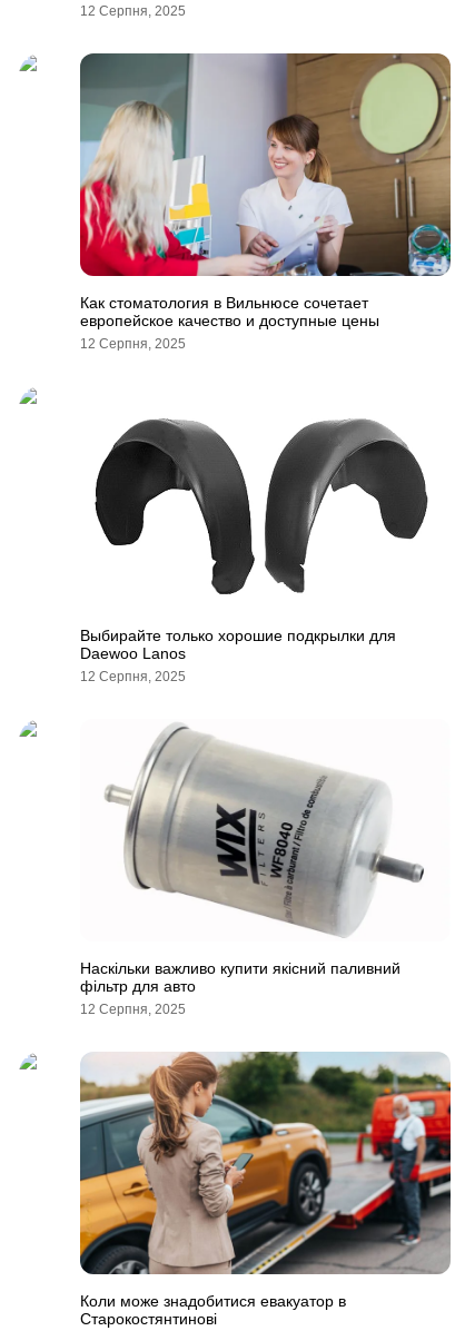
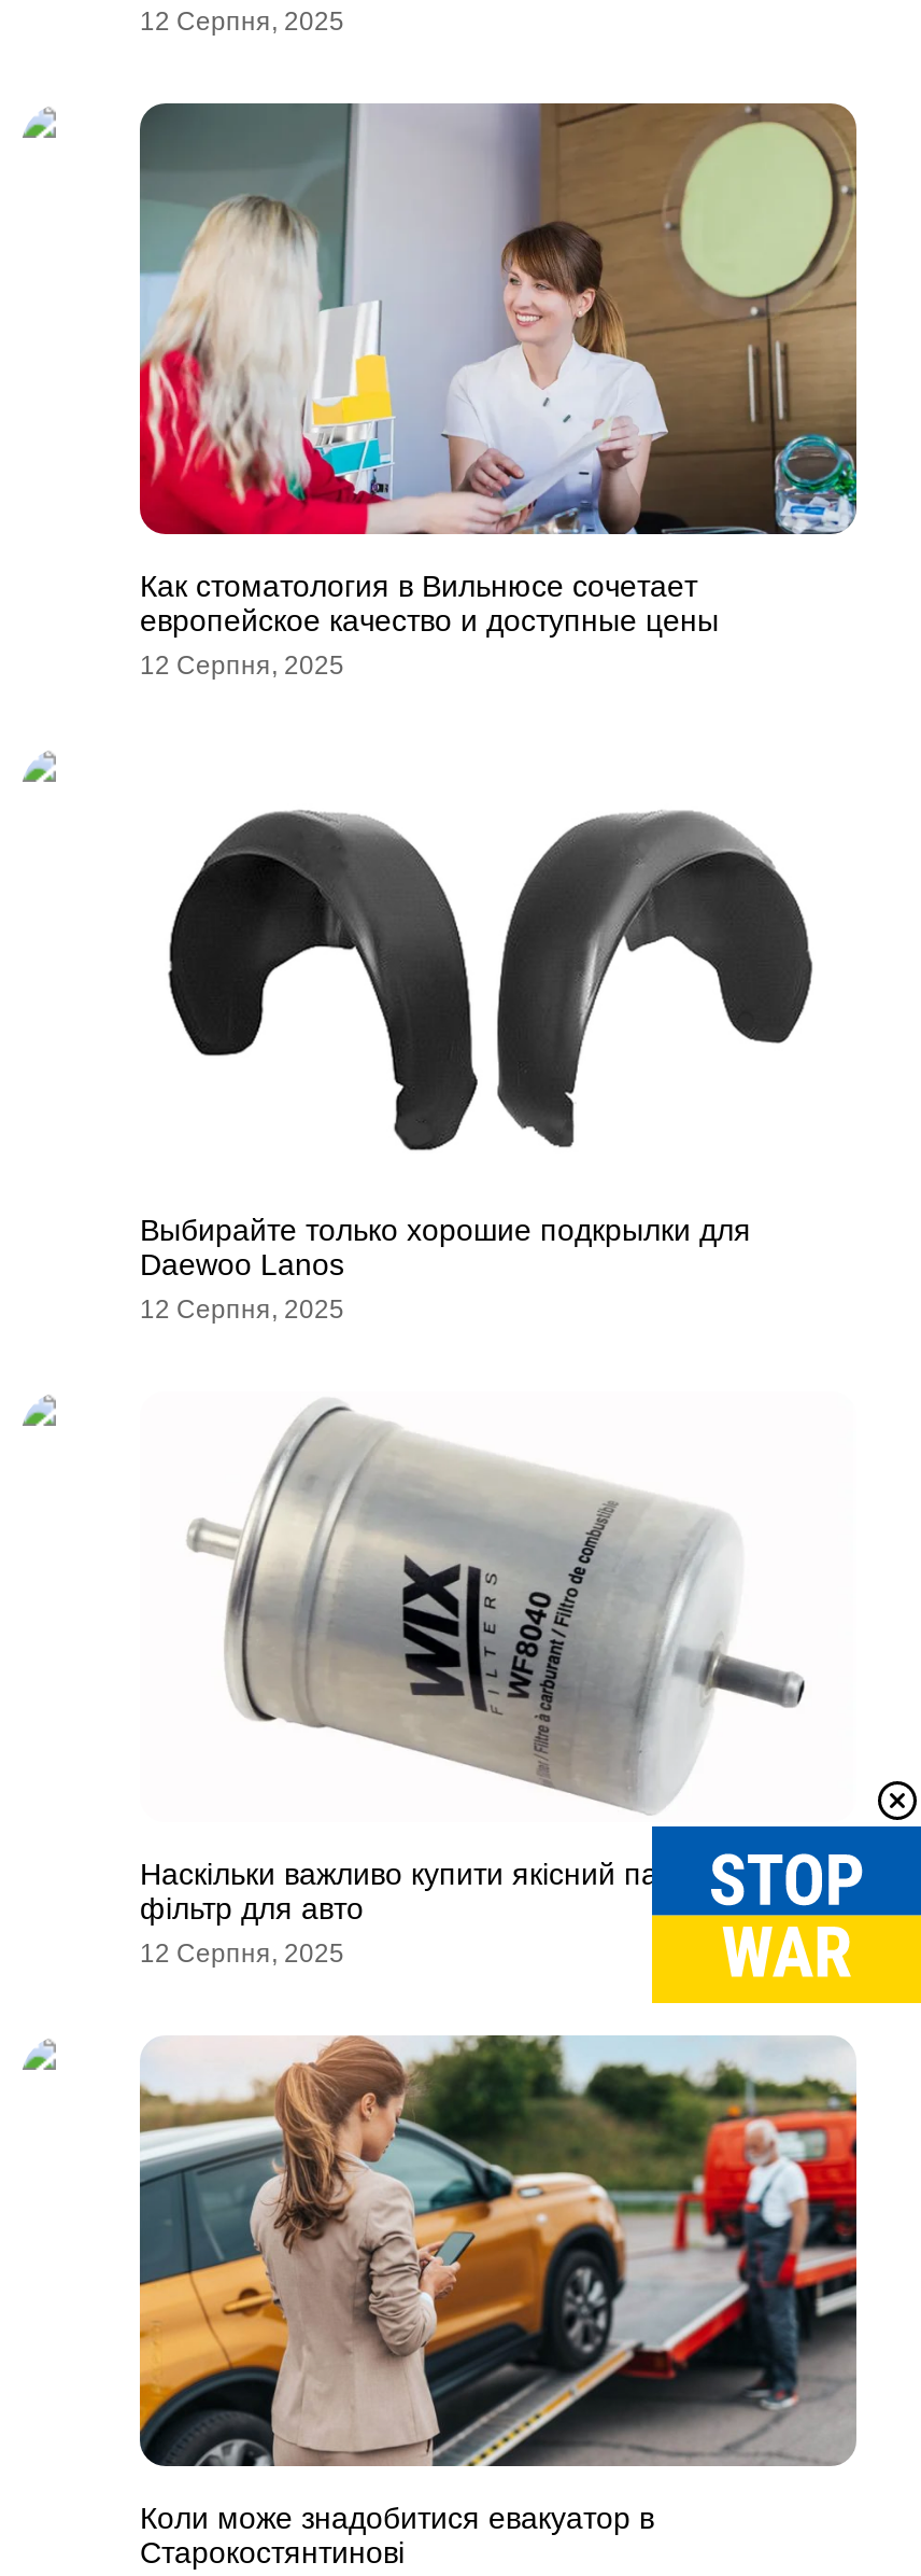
+ [image]
